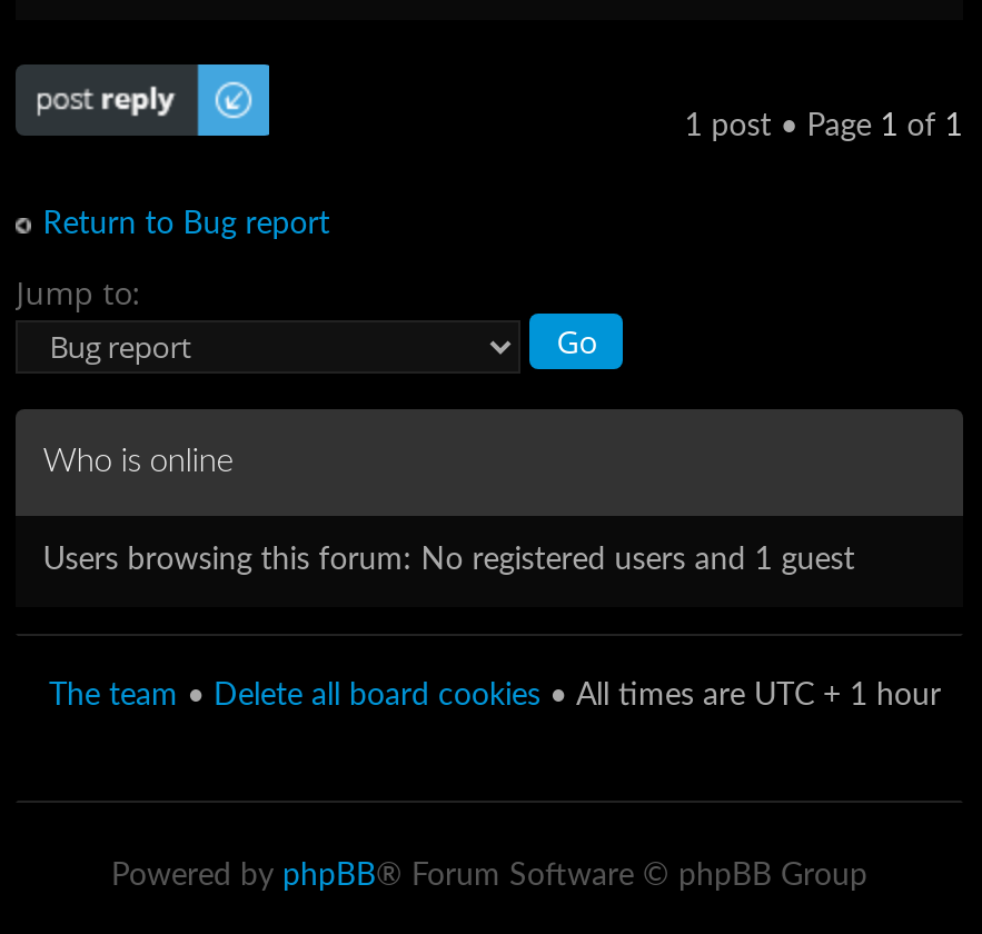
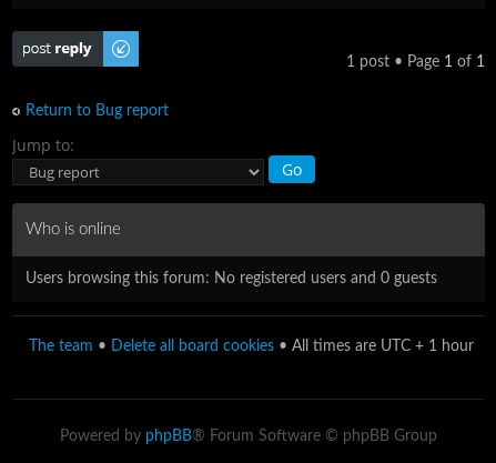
- Users browsing this forum: No registered users and 1 guest
+ Users browsing this forum: No registered users and 0 guests
